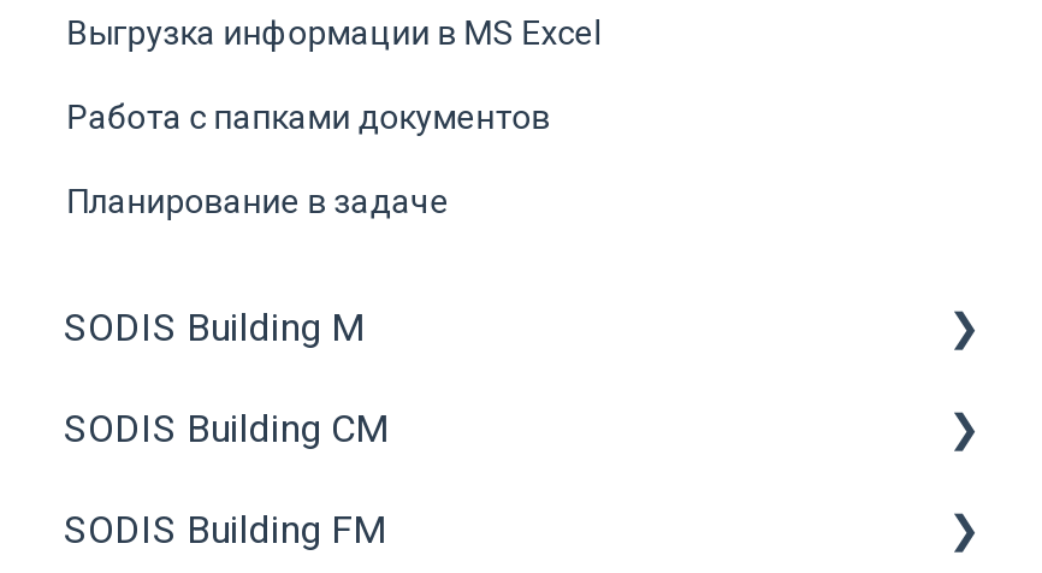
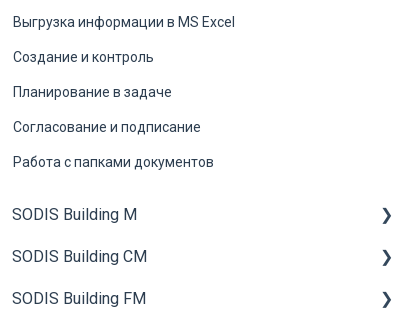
+ Создание и контроль

moved down: Работа с папками документов

+ Согласование и подписание
